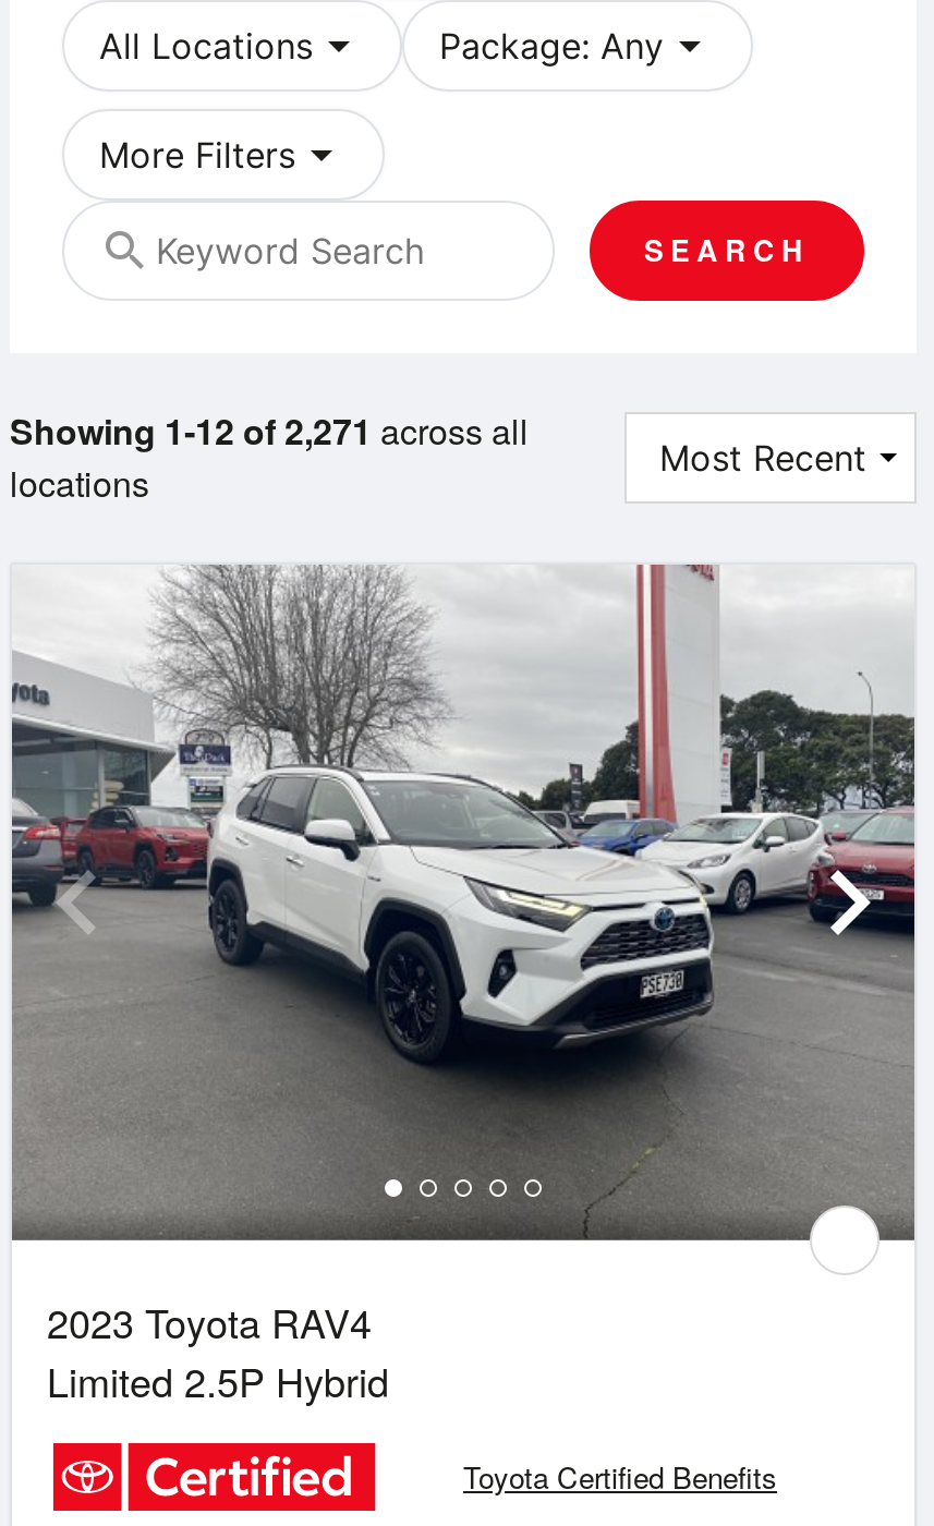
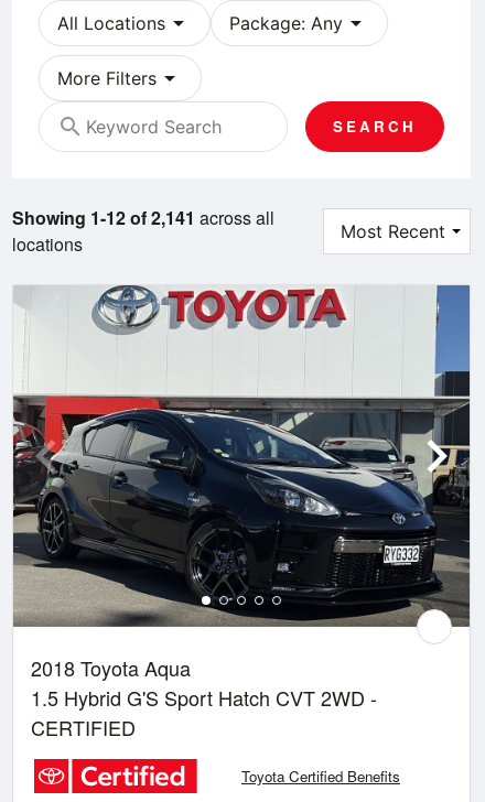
- Showing 1-12 of 2,271 across all
+ Showing 1-12 of 2,141 across all

- [image]
- 2023 Toyota RAV4
- Limited 2.5P Hybrid
+ [image]
+ 2018 Toyota Aqua
+ 1.5 Hybrid G'S Sport Hatch CVT 2WD -
+ CERTIFIED
